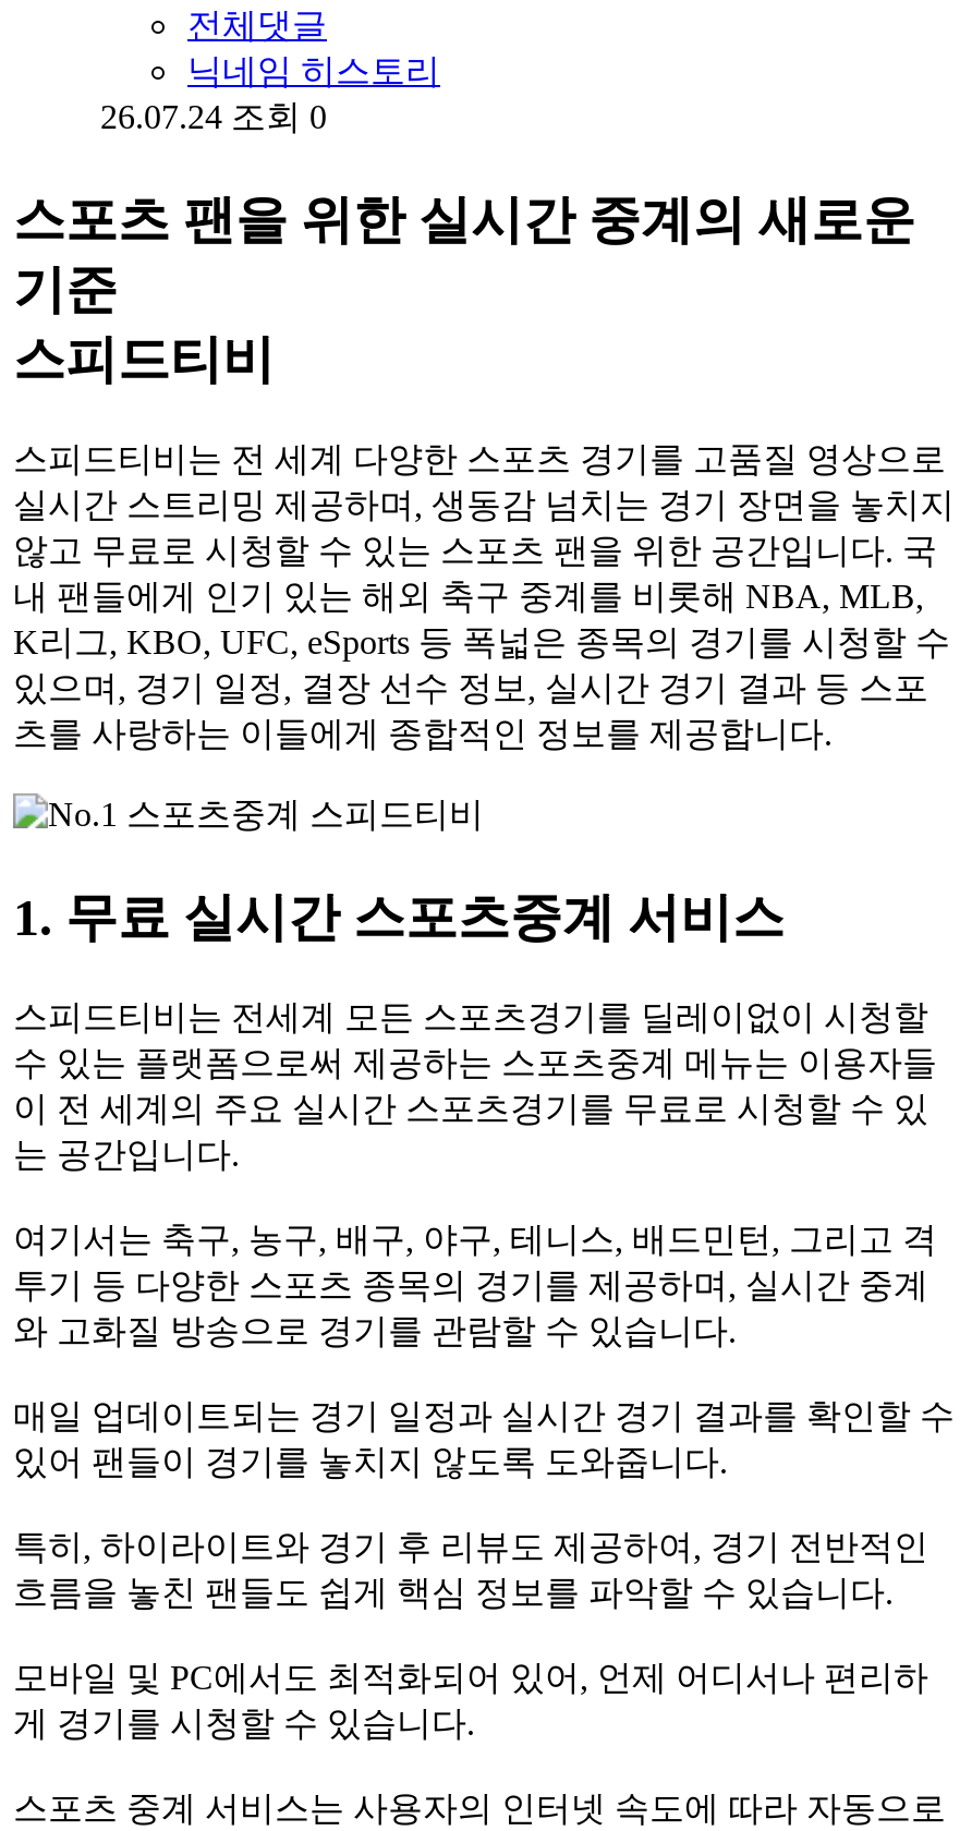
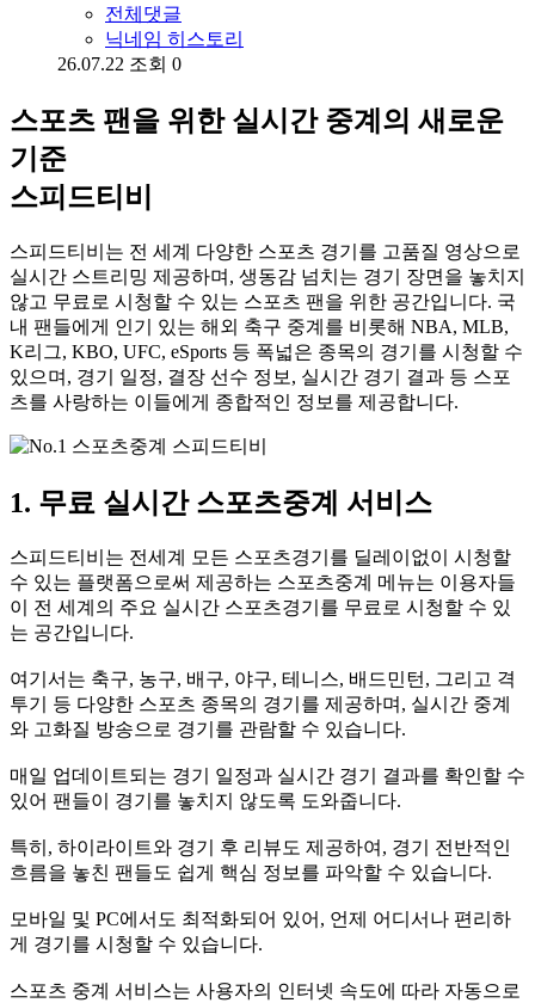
- 26.07.24 조회 0
+ 26.07.22 조회 0
